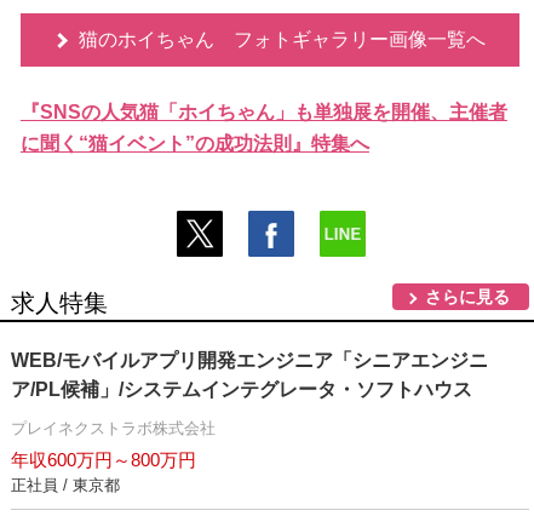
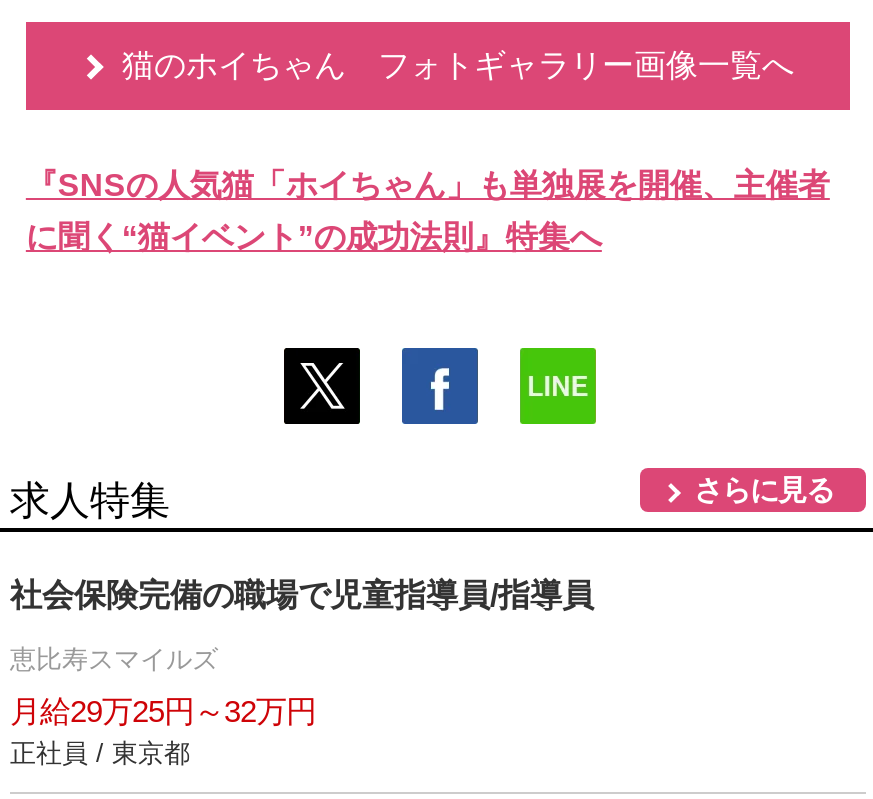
- WEB/モバイルアプリ開発エンジニア「シニアエンジニ
- ア/PL候補」/システムインテグレータ・ソフトハウス
+ 社会保険完備の職場で児童指導員/指導員

- プレイネクストラボ株式会社
+ 恵比寿スマイルズ

- 年収600万円～800万円
+ 月給29万25円～32万円
